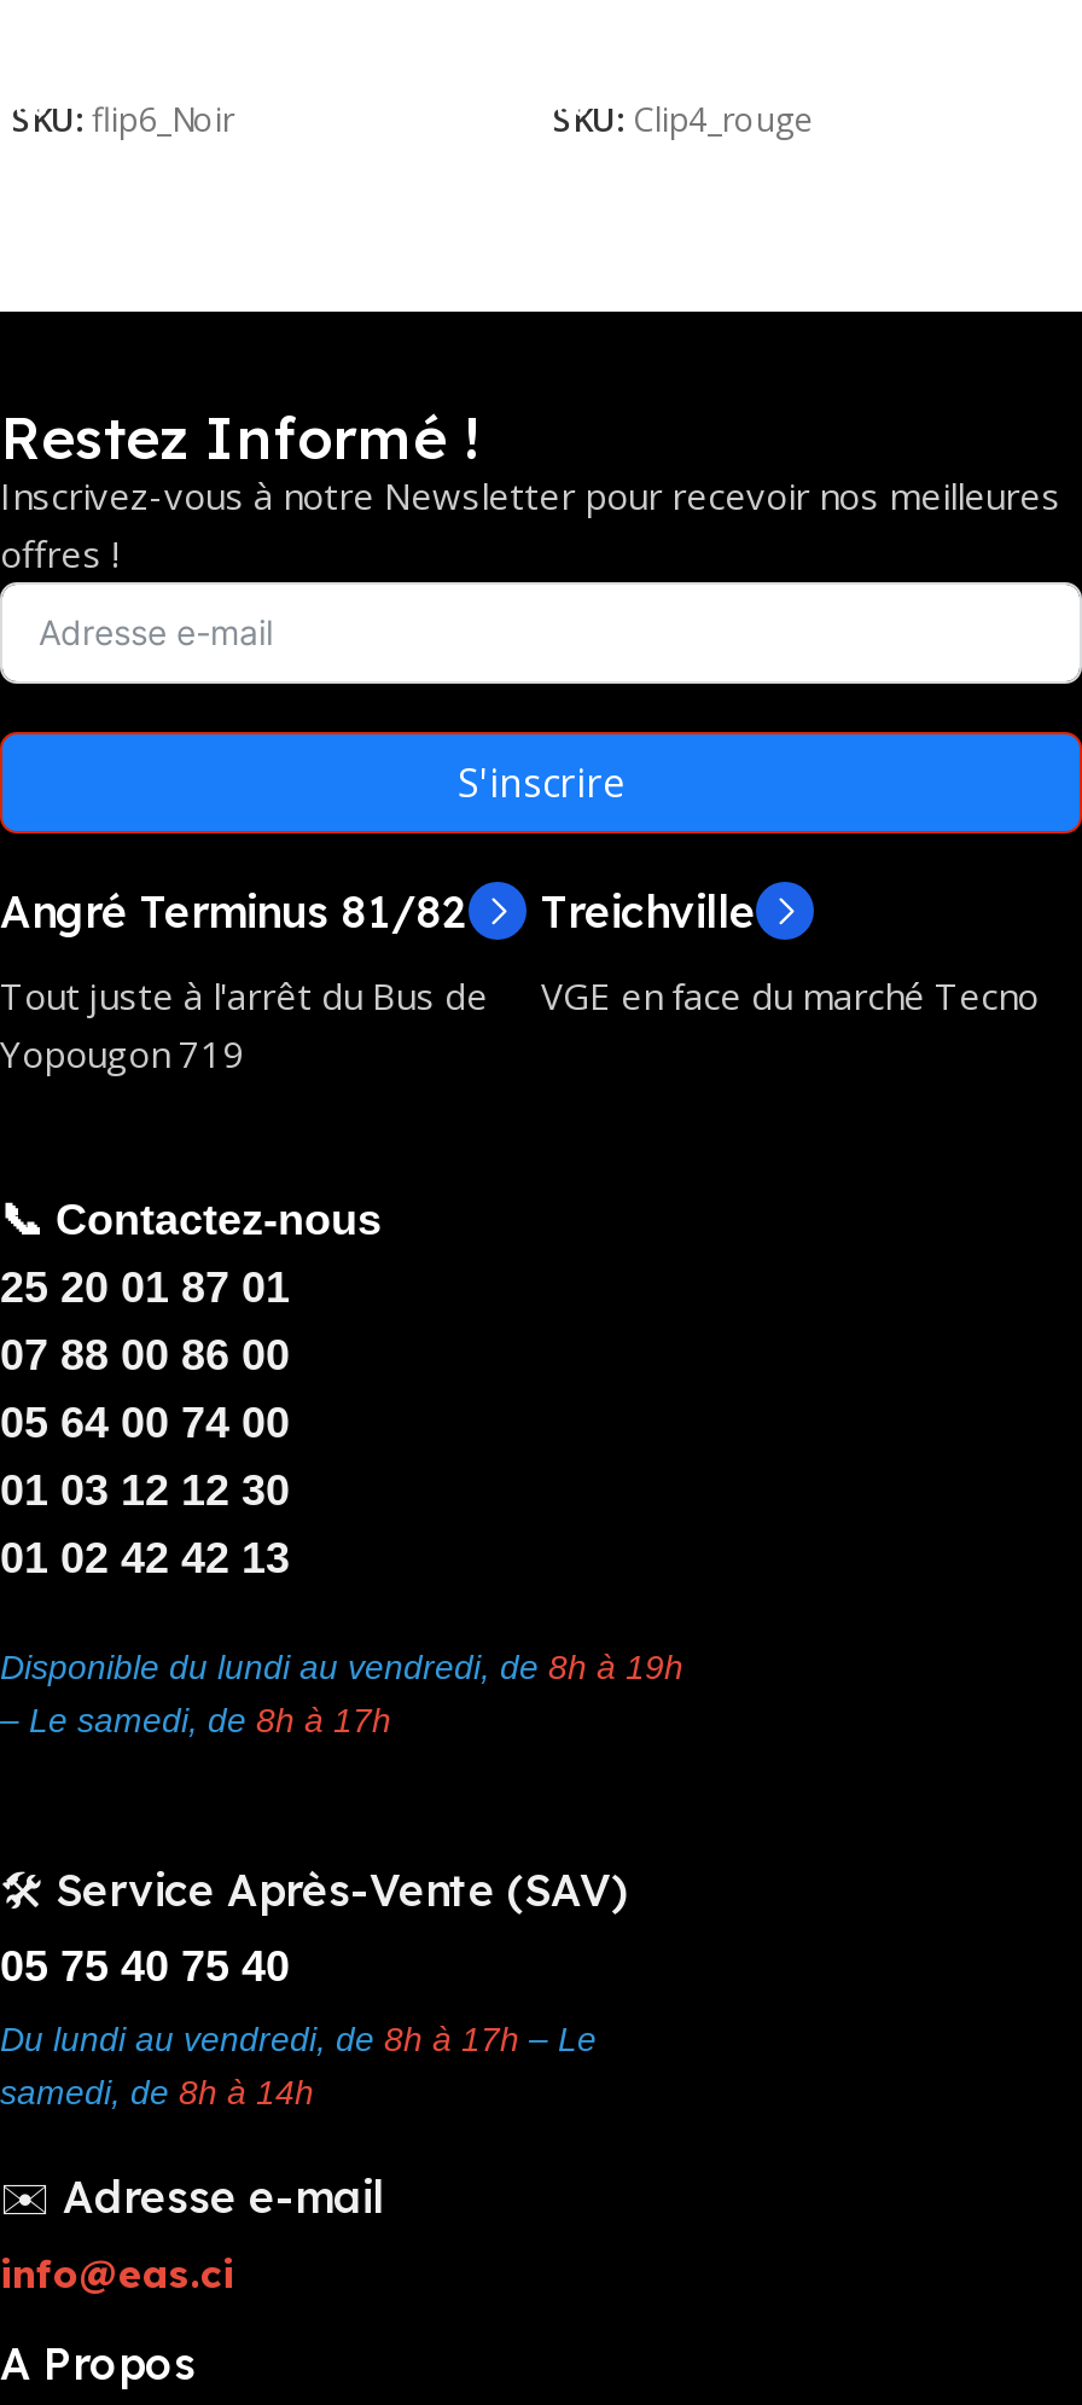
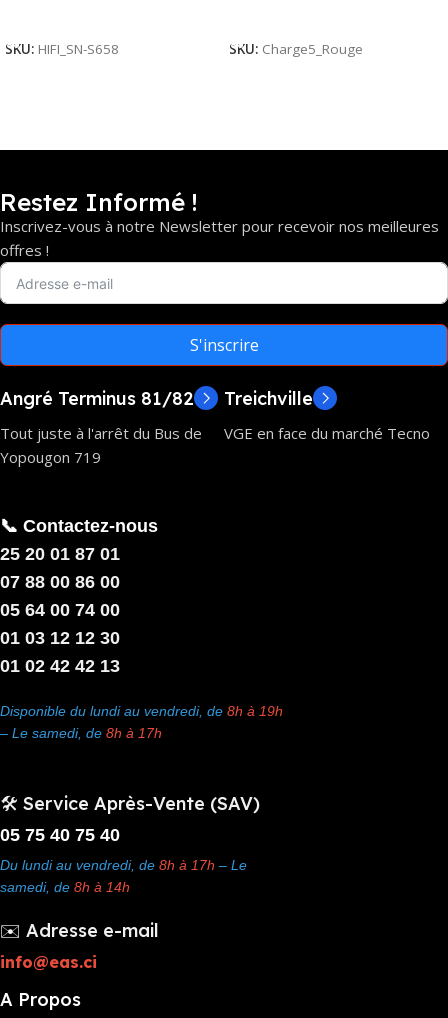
- SKU: flip6_Noir
+ SKU: HIFI_SN-S658

- SKU: Clip4_rouge
+ SKU: Charge5_Rouge
